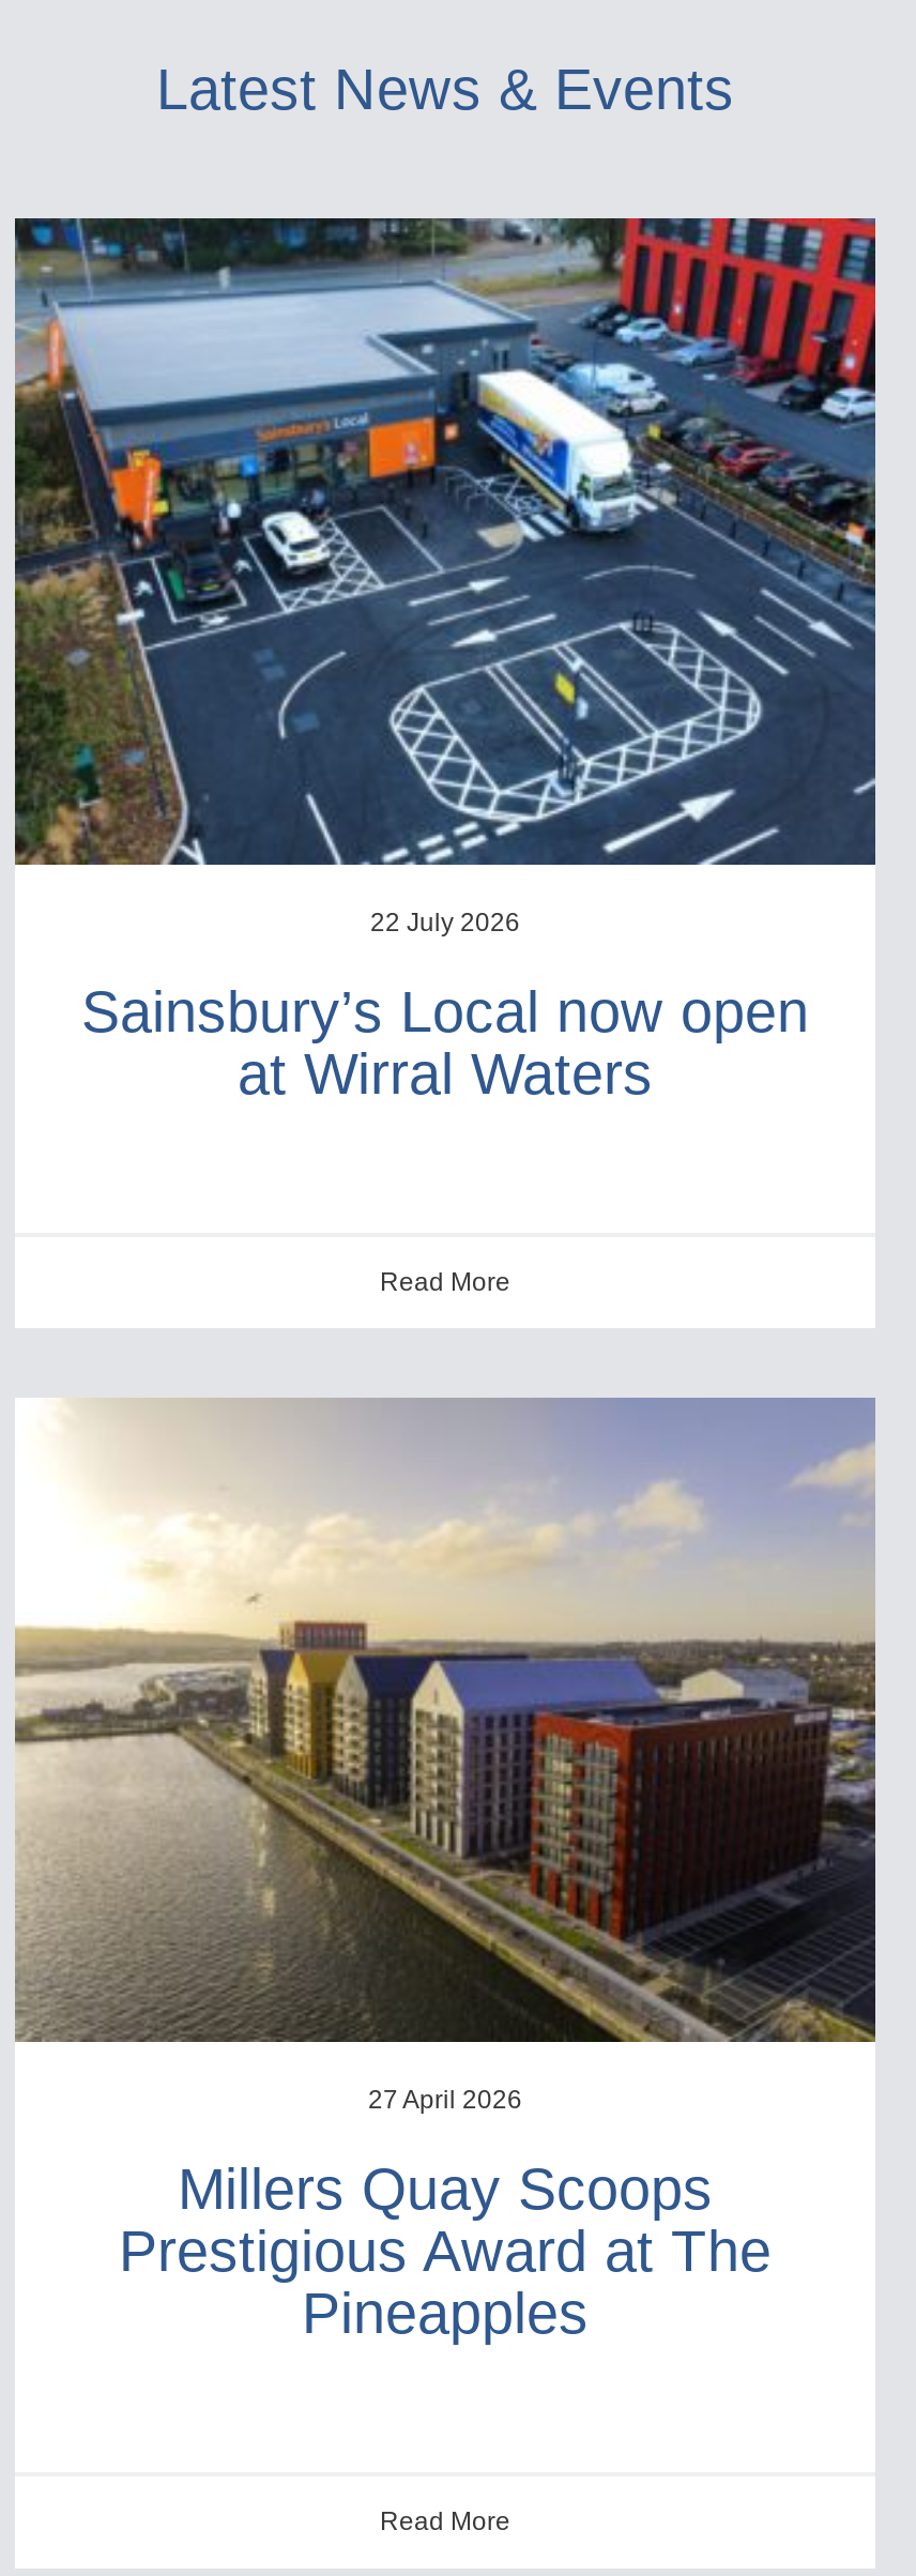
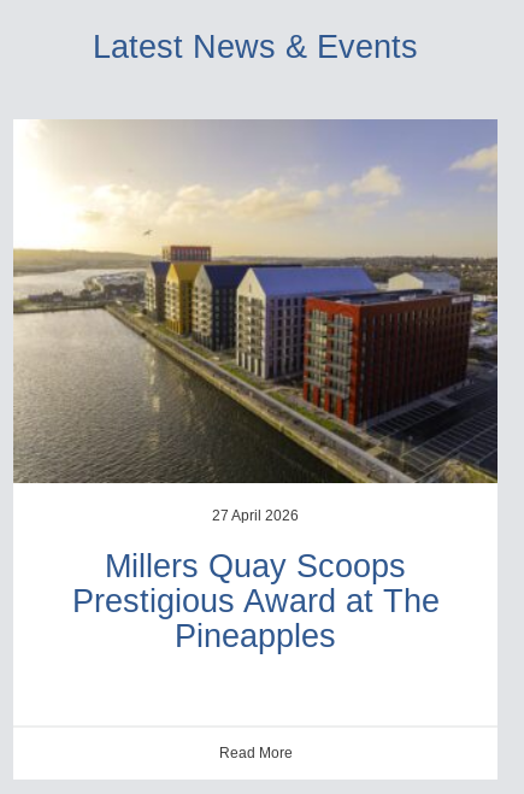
- [image]
- 22 July 2026
- Sainsbury’s Local now open
- at Wirral Waters
- Read More
